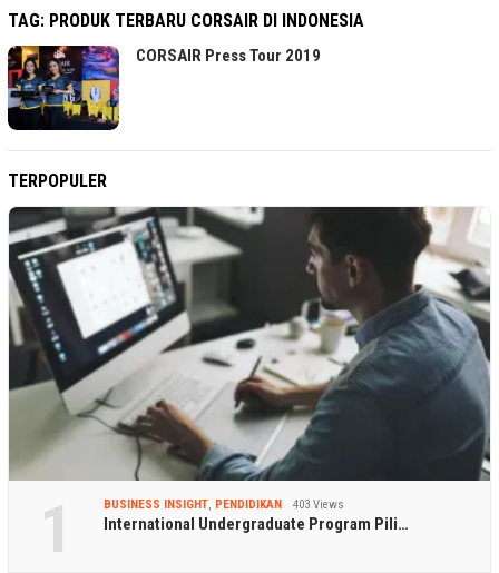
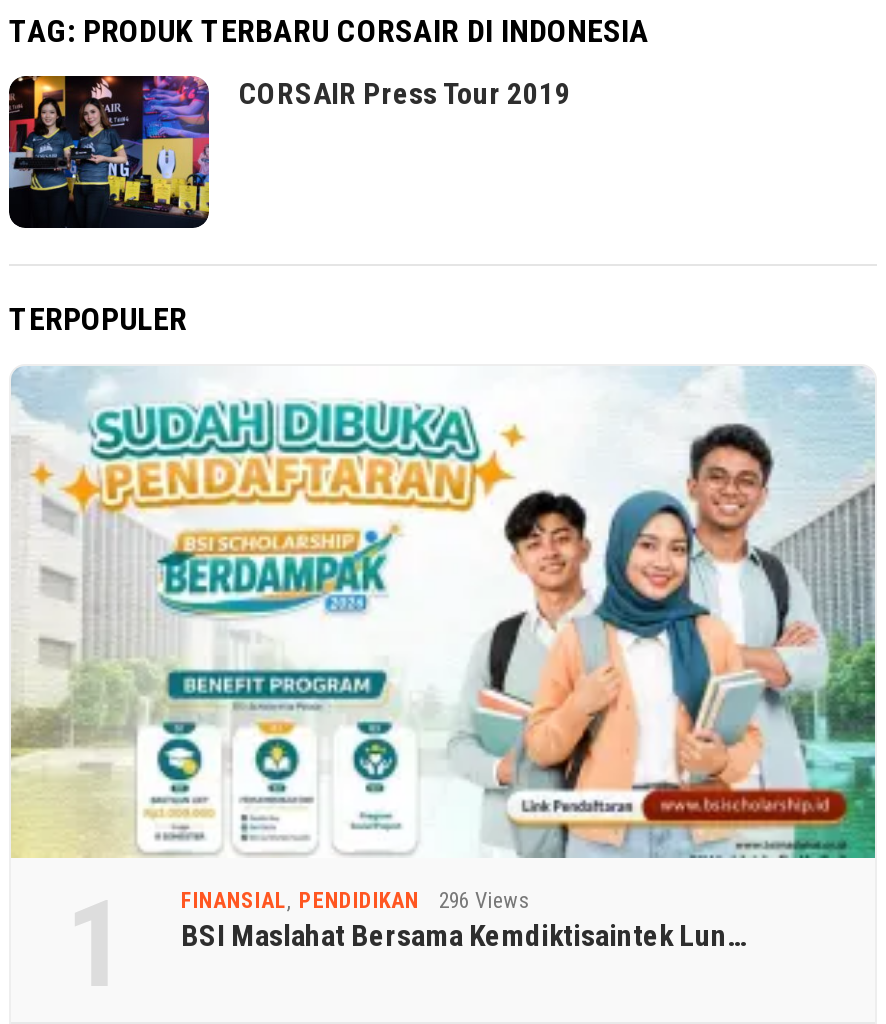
- [image]
- BUSINESS INSIGHT, PENDIDIKAN
- 403 Views
- International Undergraduate Program Pili…
+ [image]
+ FINANSIAL, PENDIDIKAN
+ 296 Views
+ BSI Maslahat Bersama Kemdiktisaintek Lun…
